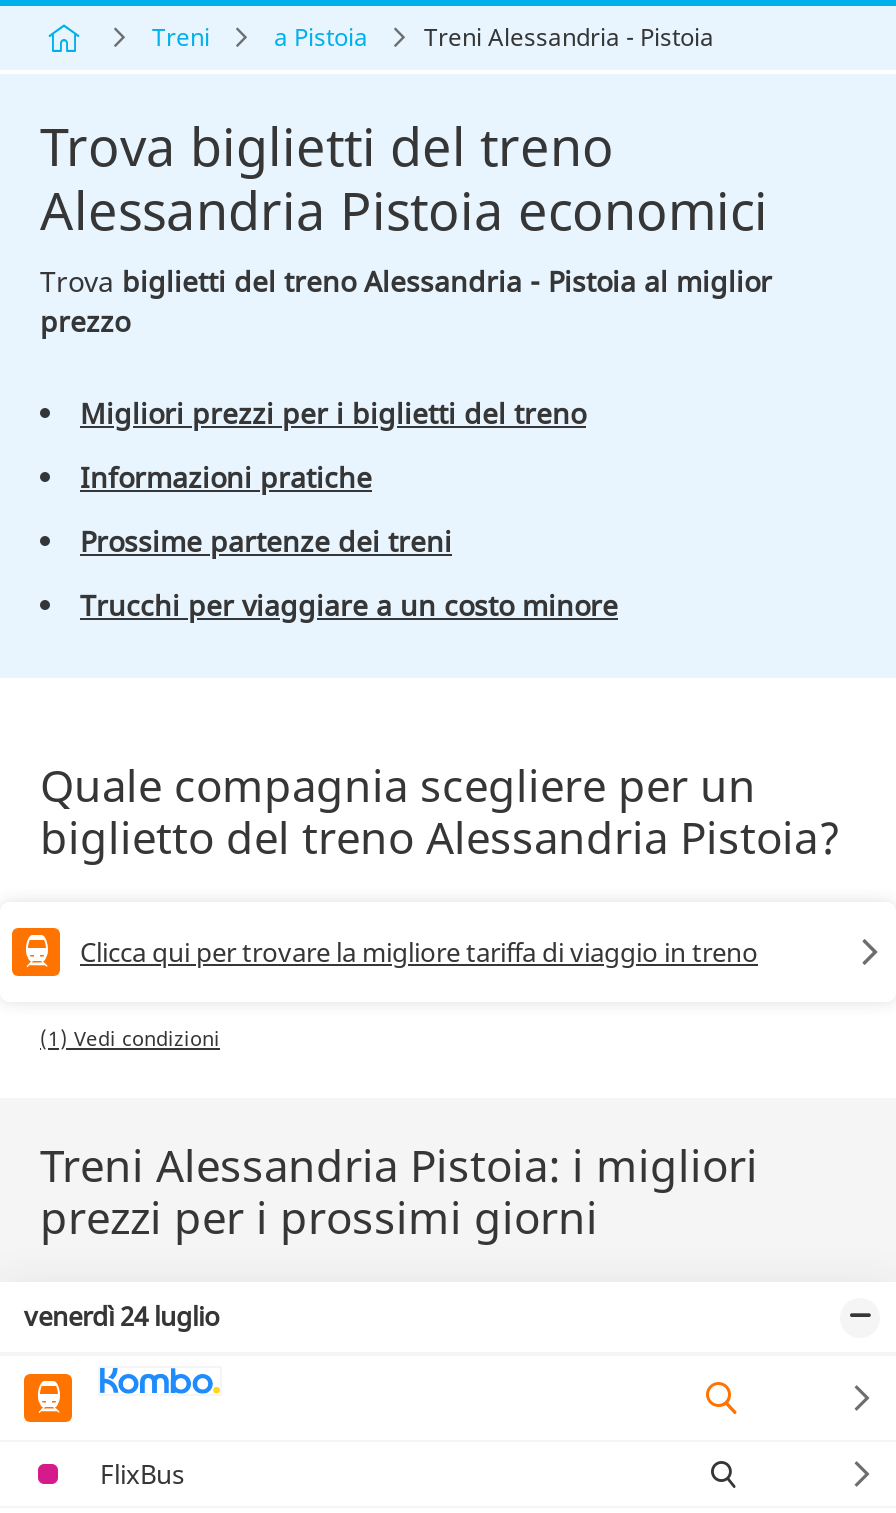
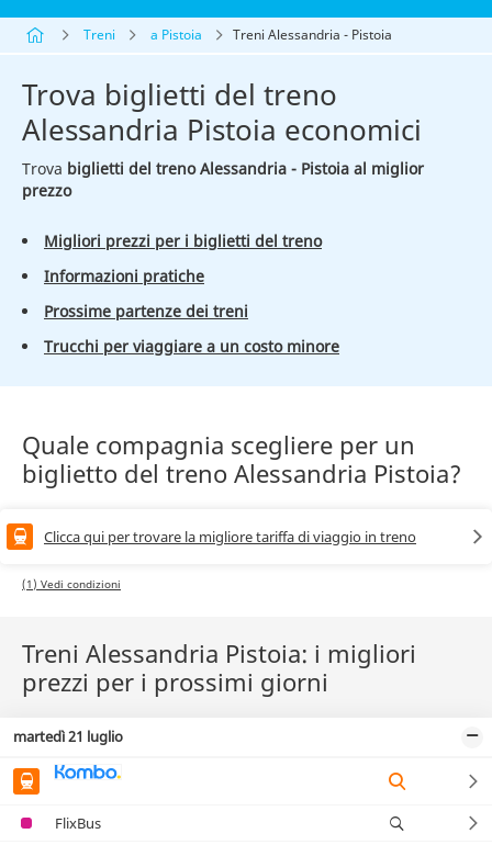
- venerdì 24 luglio
+ martedì 21 luglio
